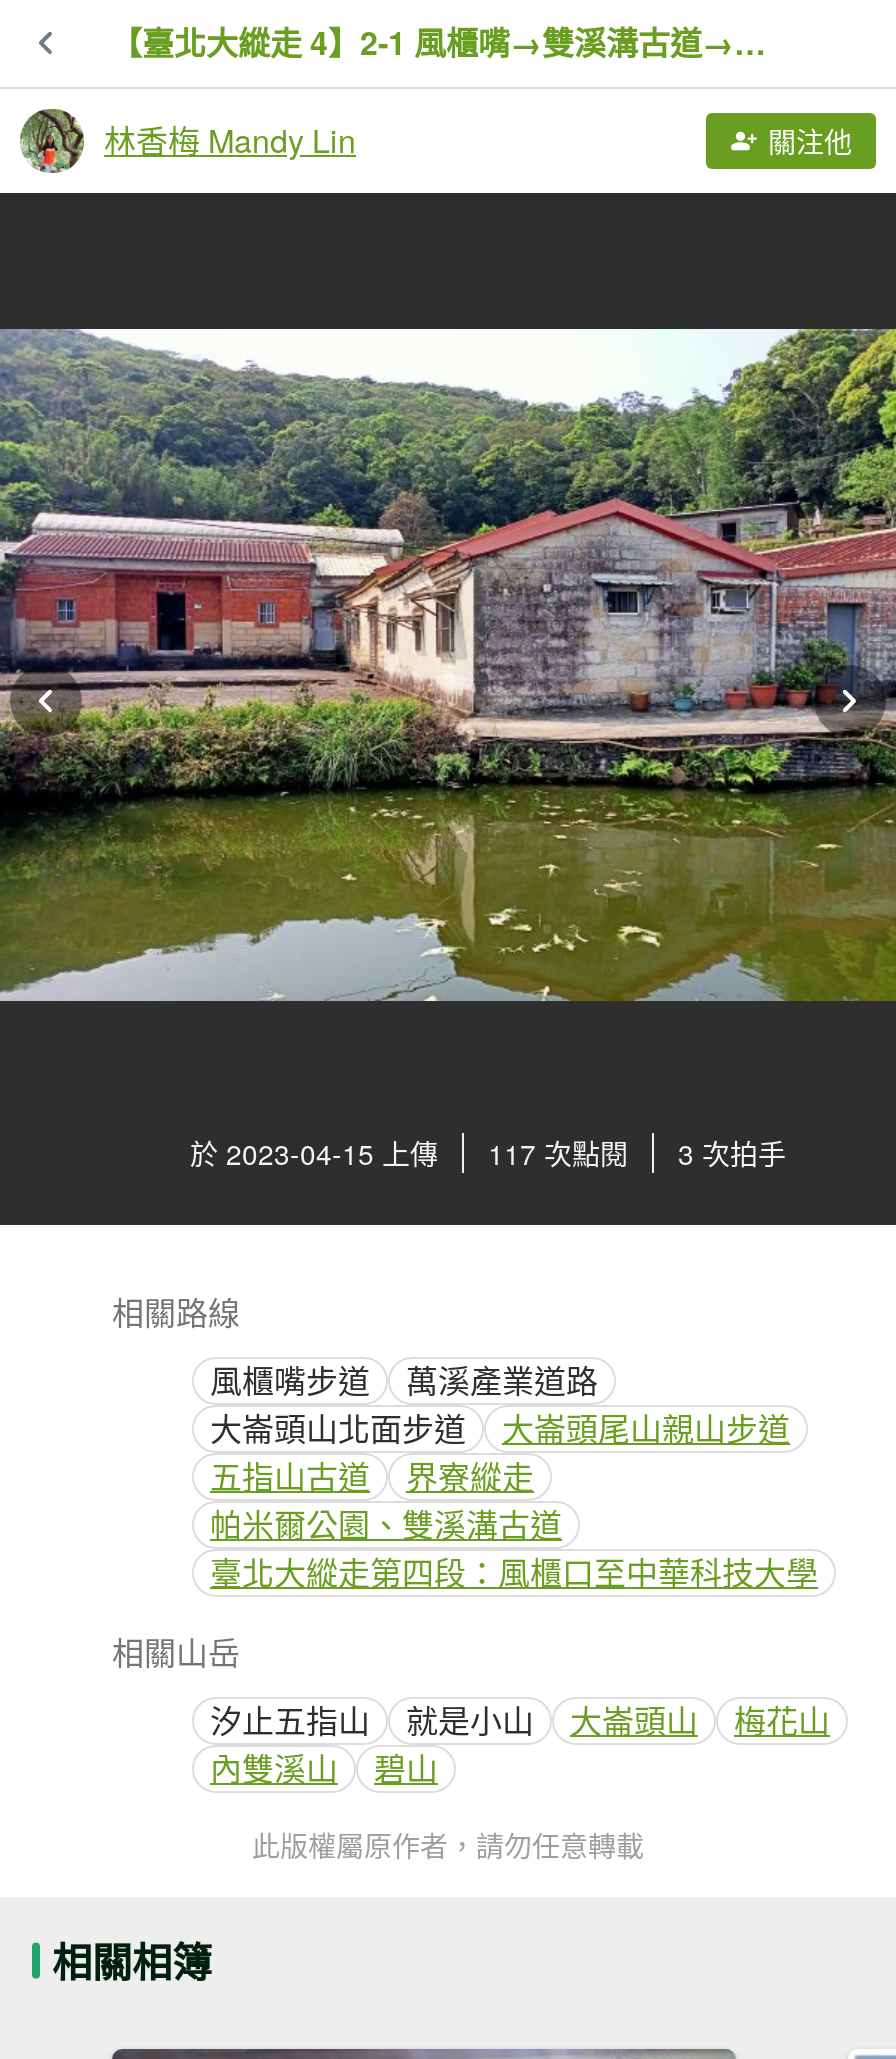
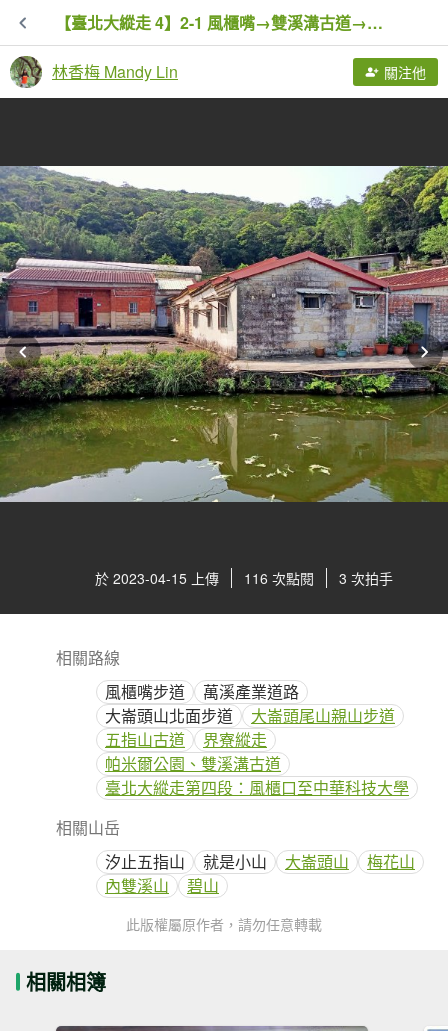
- 於 2023-04-15 上傳 117 次點閱 3 次拍手
+ 於 2023-04-15 上傳 116 次點閱 3 次拍手
